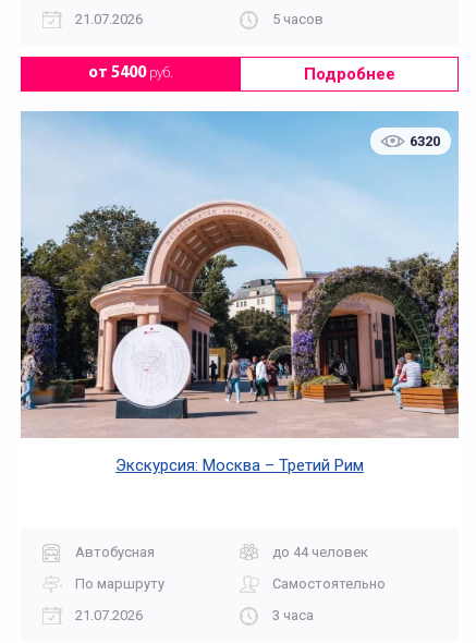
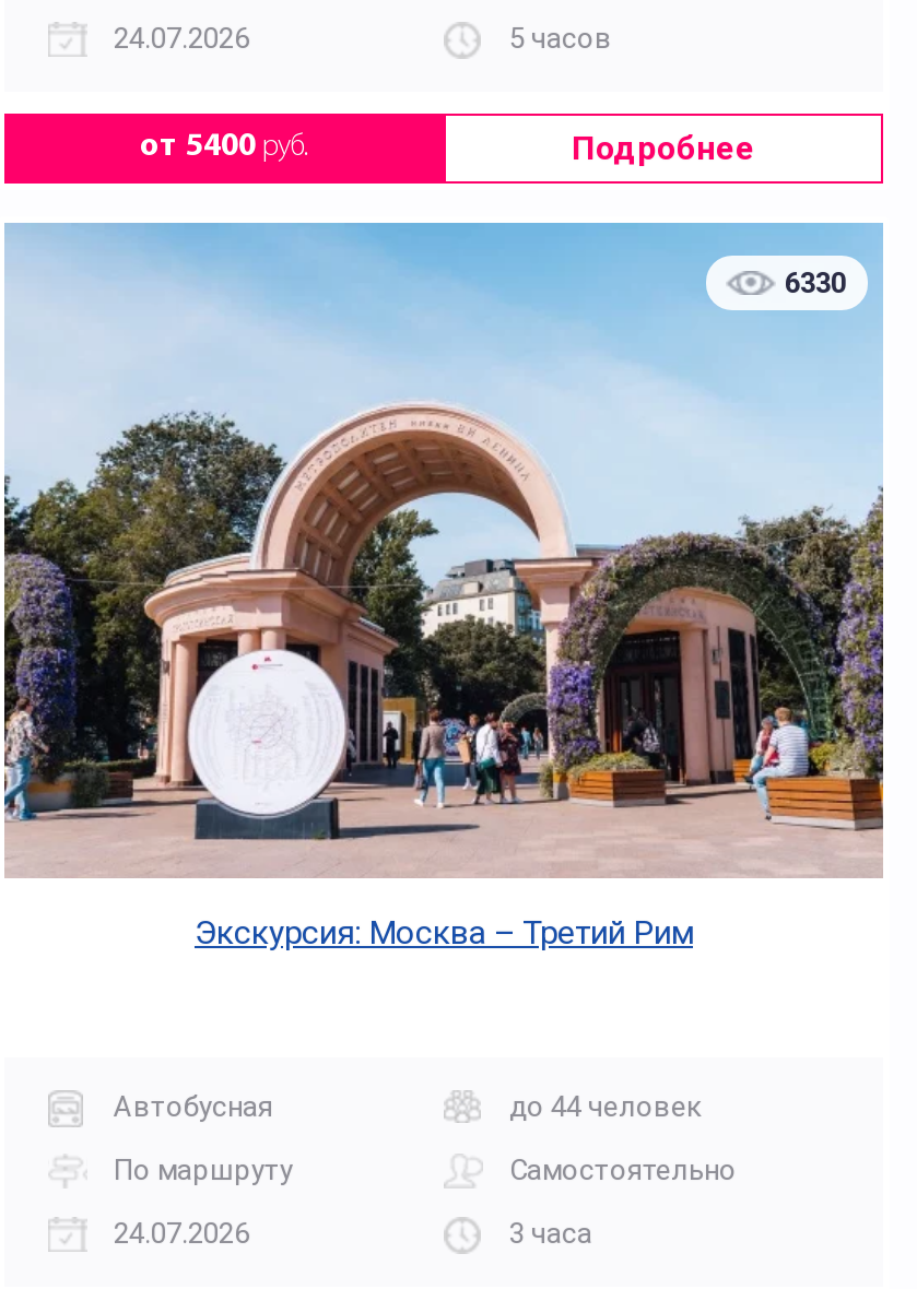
- 21.07.2026
+ 24.07.2026

- 6320
+ 6330

- 21.07.2026
+ 24.07.2026
